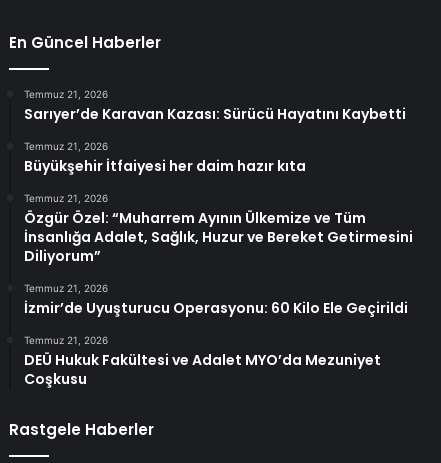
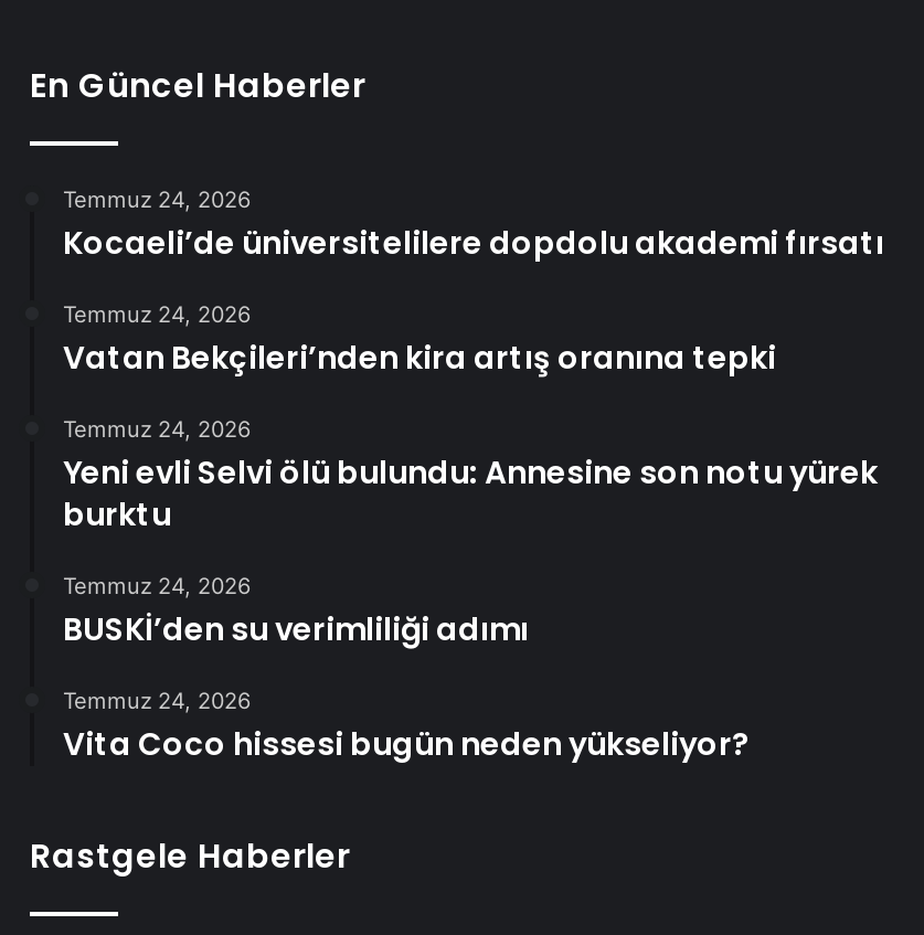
- Temmuz 21, 2026
- Sarıyer’de Karavan Kazası: Sürücü Hayatını Kaybetti
+ Temmuz 24, 2026
+ Kocaeli’de üniversitelilere dopdolu akademi fırsatı

- Temmuz 21, 2026
- Büyükşehir İtfaiyesi her daim hazır kıta
+ Temmuz 24, 2026
+ Vatan Bekçileri’nden kira artış oranına tepki

- Temmuz 21, 2026
- Özgür Özel: “Muharrem Ayının Ülkemize ve Tüm
- İnsanlığa Adalet, Sağlık, Huzur ve Bereket Getirmesini
- Diliyorum”
+ Temmuz 24, 2026
+ Yeni evli Selvi ölü bulundu: Annesine son notu yürek
+ burktu

- Temmuz 21, 2026
- İzmir’de Uyuşturucu Operasyonu: 60 Kilo Ele Geçirildi
+ Temmuz 24, 2026
+ BUSKİ’den su verimliliği adımı

- Temmuz 21, 2026
- DEÜ Hukuk Fakültesi ve Adalet MYO’da Mezuniyet
- Coşkusu
+ Temmuz 24, 2026
+ Vita Coco hissesi bugün neden yükseliyor?
